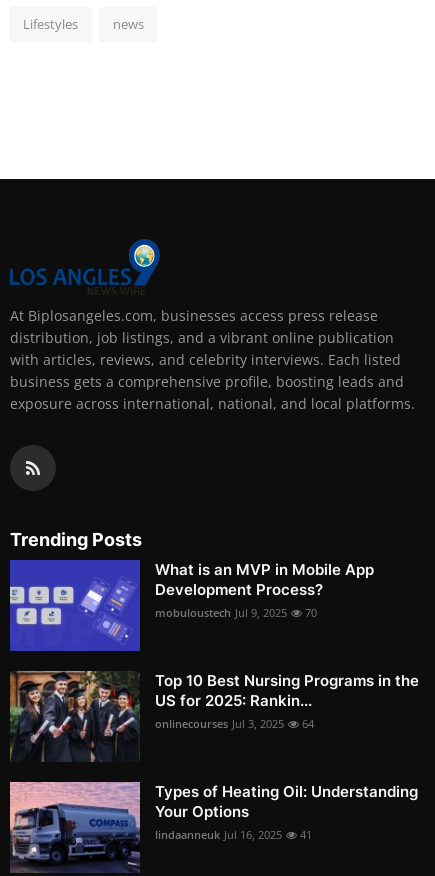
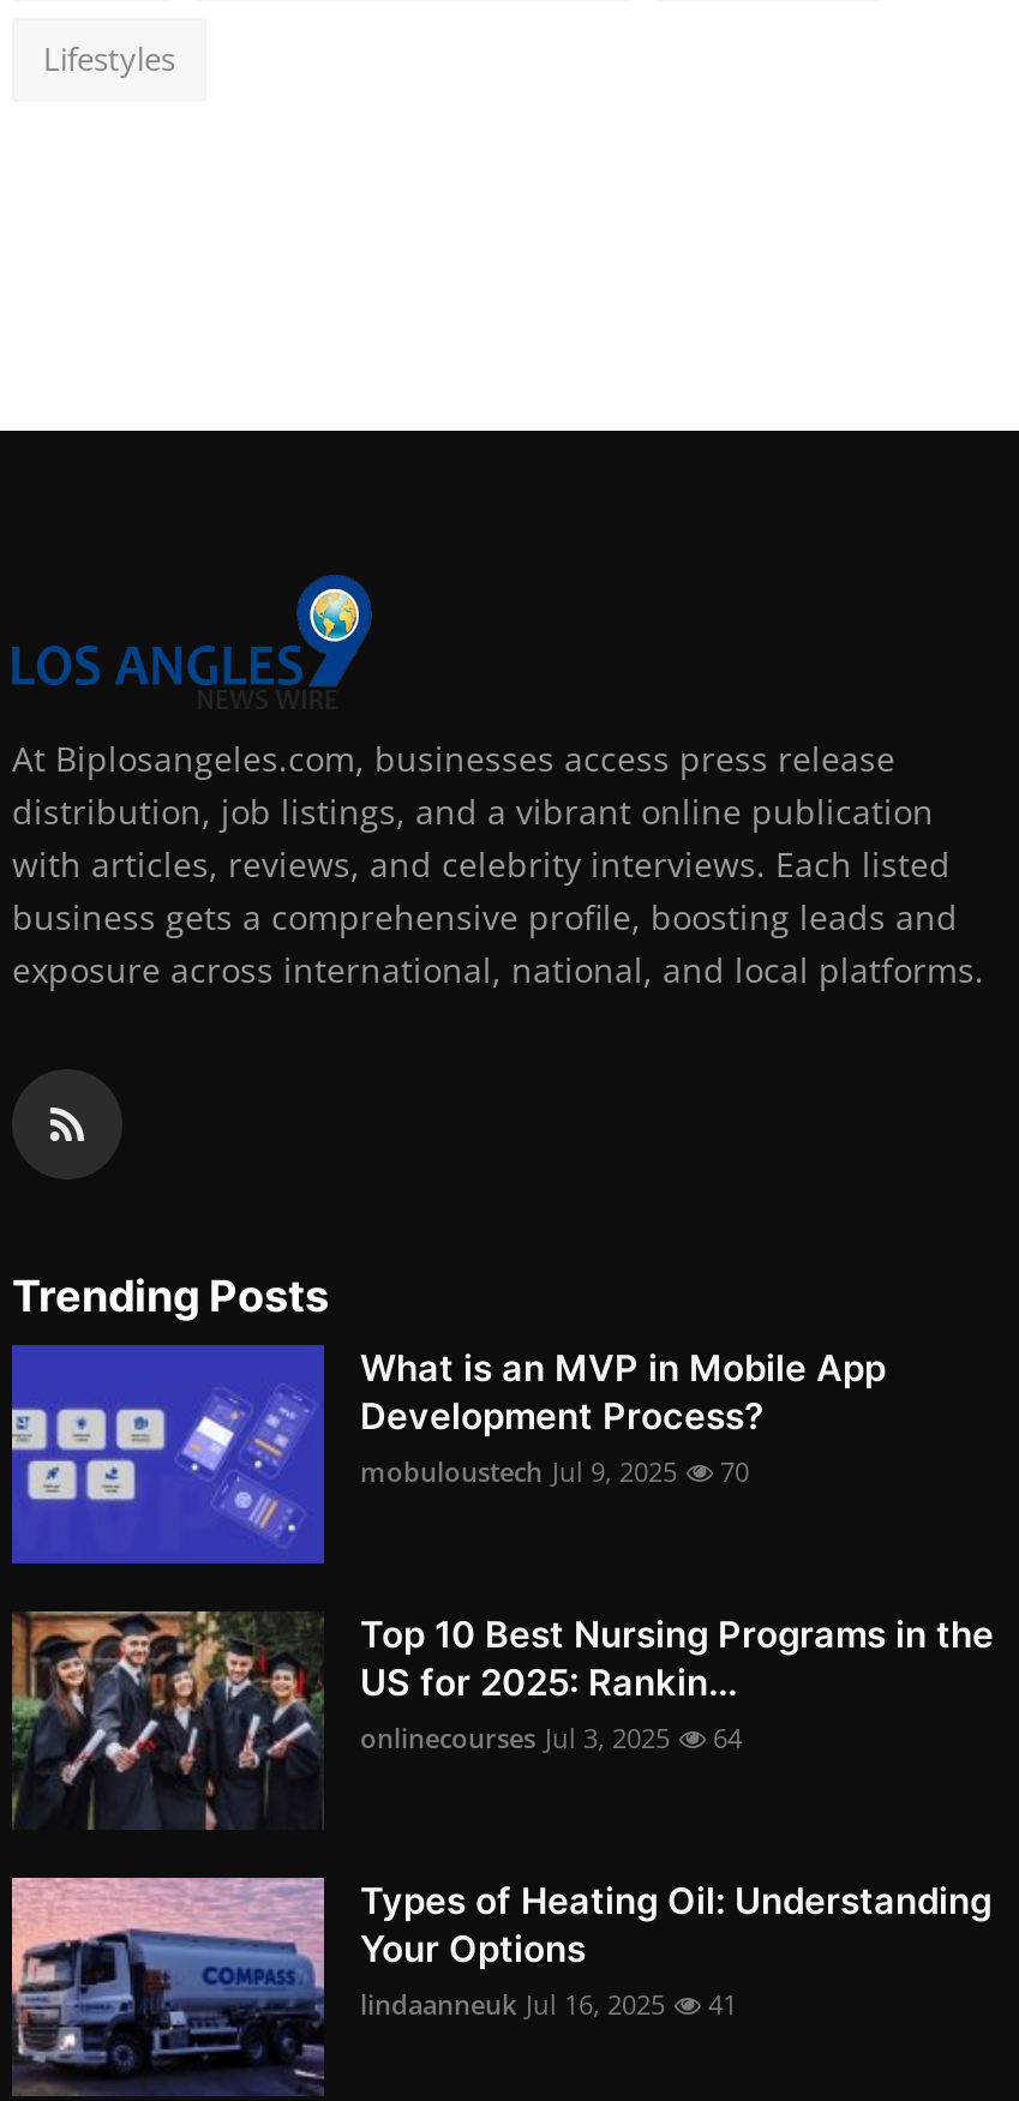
- news
